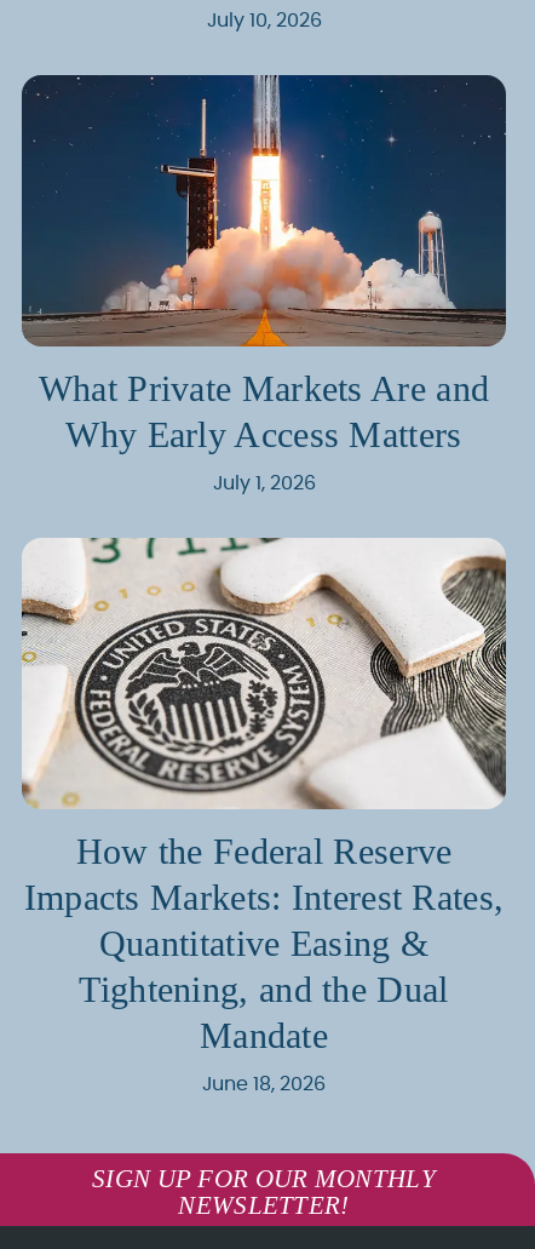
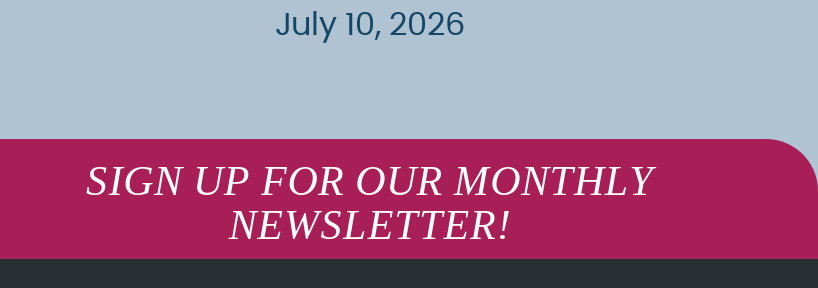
- [image]
- What Private Markets Are and
- Why Early Access Matters
- July 1, 2026

- [image]
- How the Federal Reserve
- Impacts Markets: Interest Rates,
- Quantitative Easing &
- Tightening, and the Dual
- Mandate
- June 18, 2026
